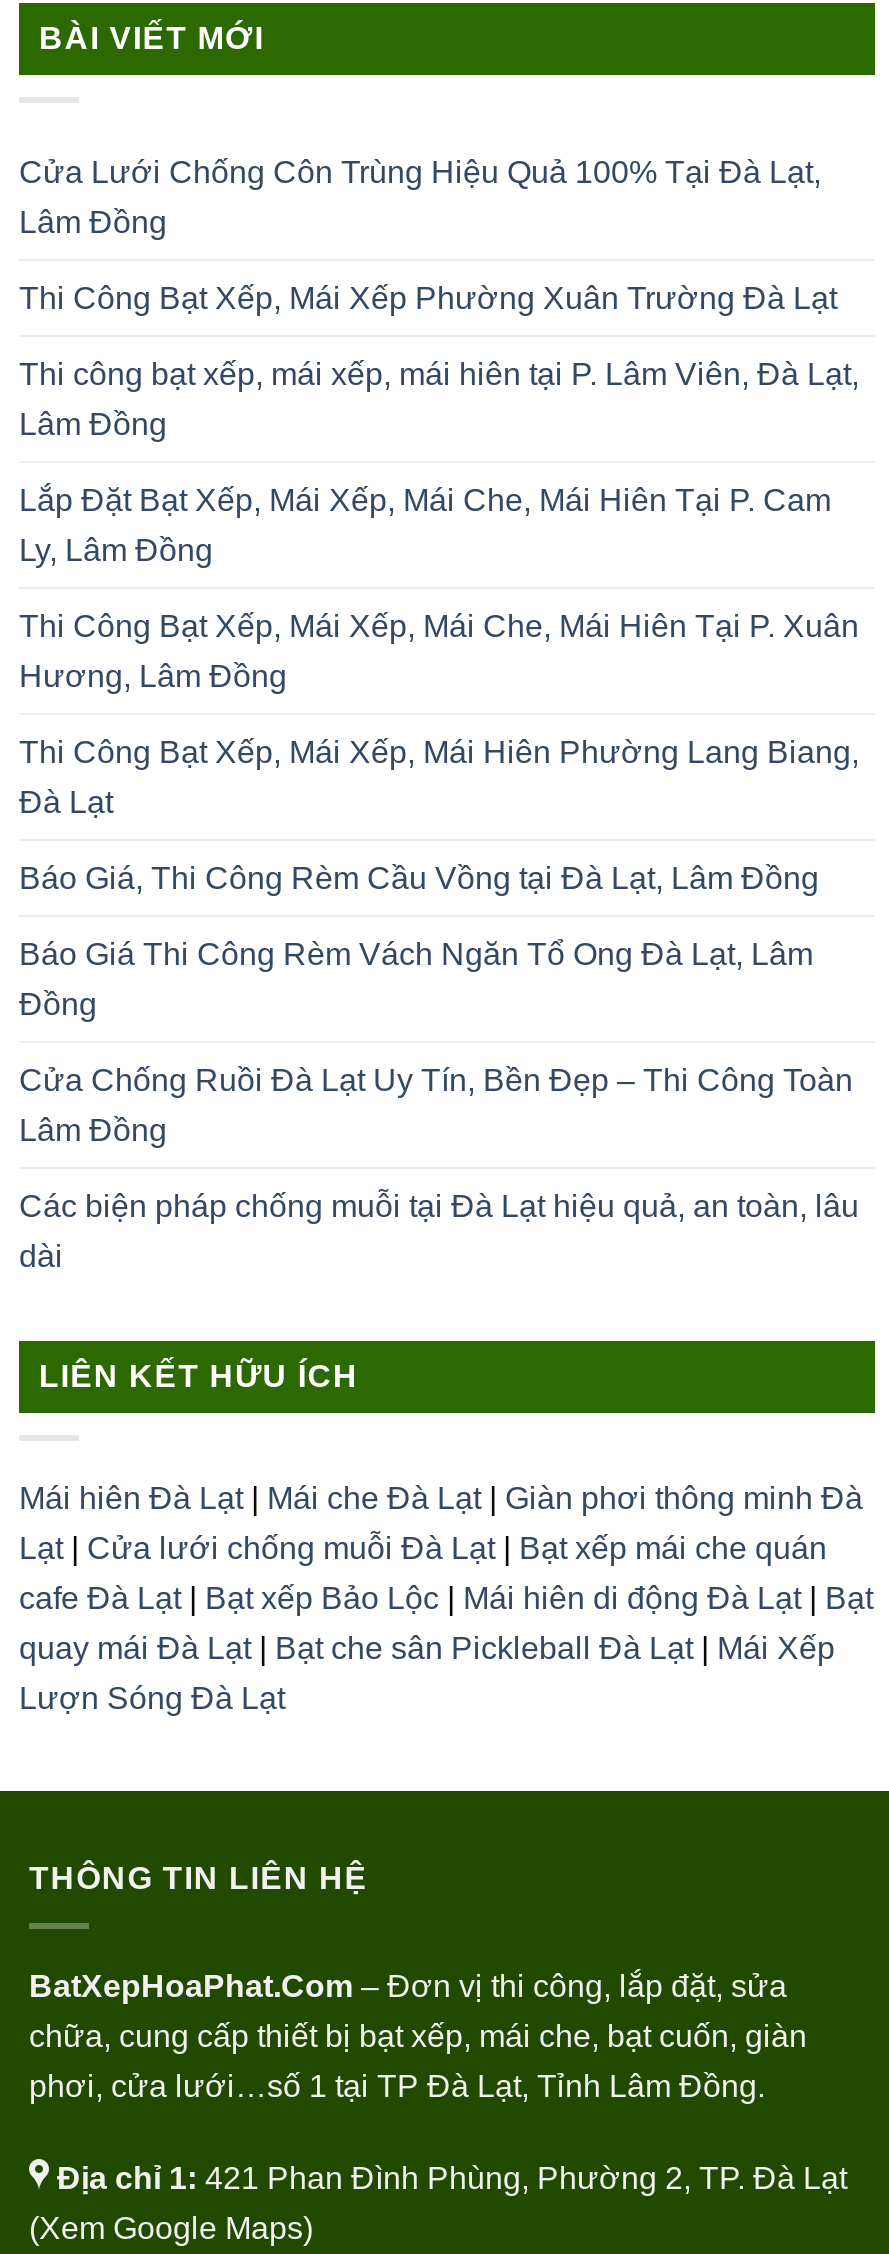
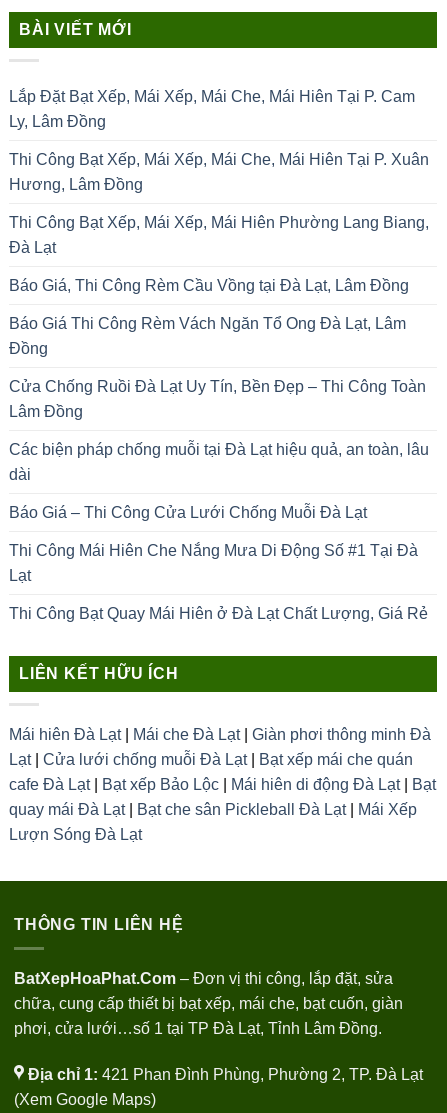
- Cửa Lưới Chống Côn Trùng Hiệu Quả 100% Tại Đà Lạt,
- Lâm Đồng
- Thi Công Bạt Xếp, Mái Xếp Phường Xuân Trường Đà Lạt
- Thi công bạt xếp, mái xếp, mái hiên tại P. Lâm Viên, Đà Lạt,
- Lâm Đồng

moved up: Lắp Đặt Bạt Xếp, Mái Xếp, Mái Che, Mái Hiên Tại P. Cam | Ly, Lâm Đồng | Thi Công Bạt Xếp, Mái Xếp, Mái Che, Mái Hiên Tại P. Xuân | ... | Các biện pháp chống muỗi tại Đà Lạt hiệu quả, an toàn, lâu | dài

+ Báo Giá – Thi Công Cửa Lưới Chống Muỗi Đà Lạt
+ Thi Công Mái Hiên Che Nắng Mưa Di Động Số #1 Tại Đà
+ Lạt
+ Thi Công Bạt Quay Mái Hiên ở Đà Lạt Chất Lượng, Giá Rẻ
